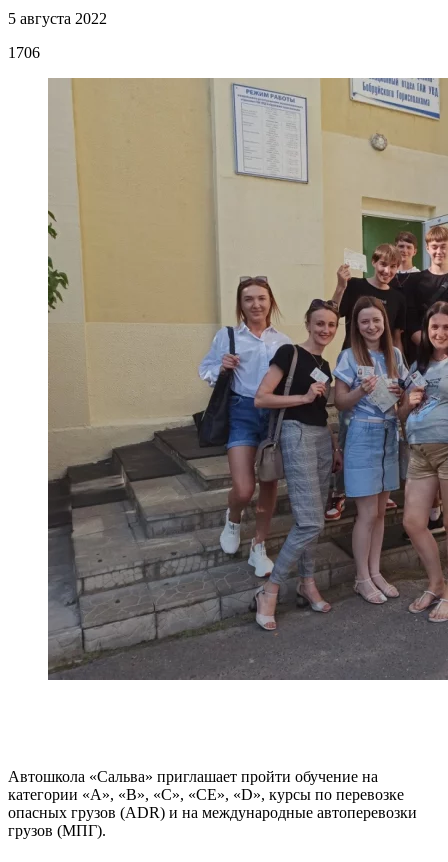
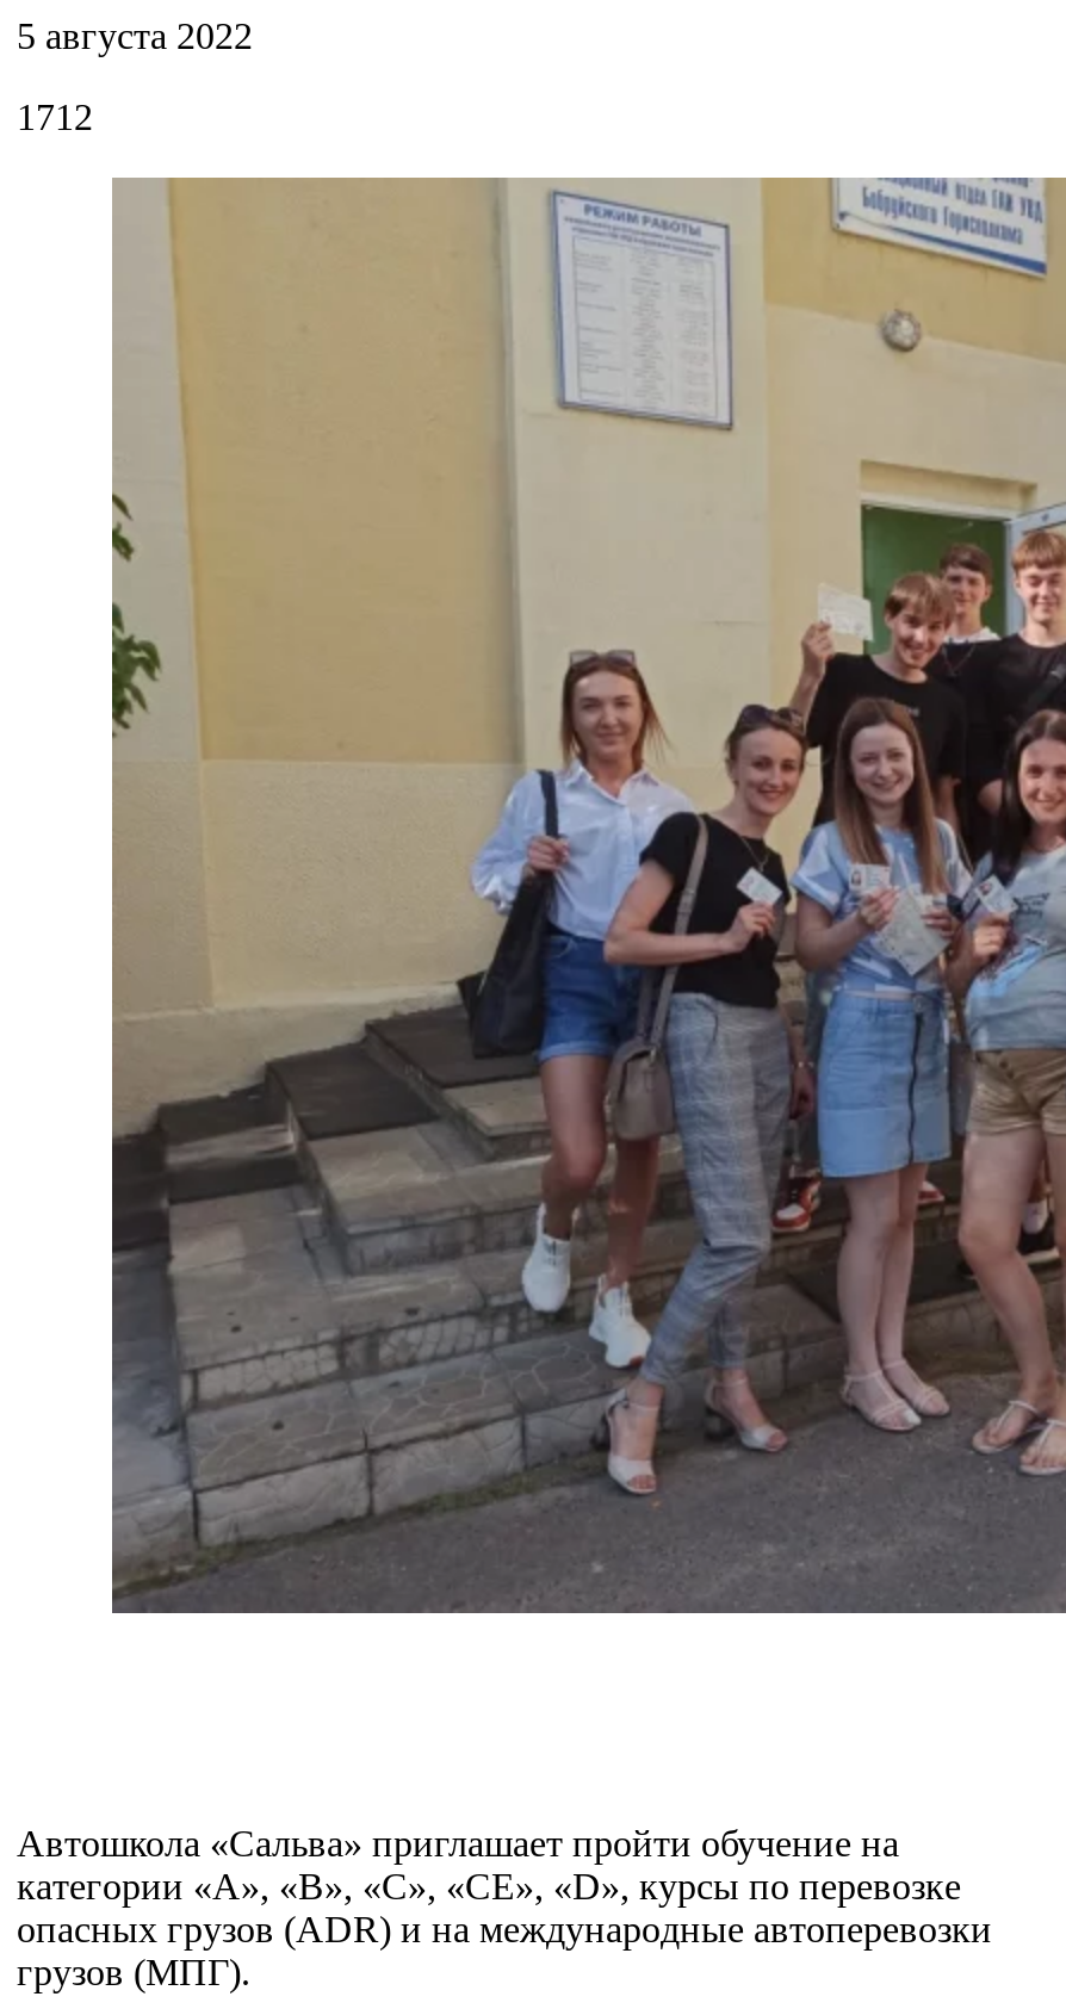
- 1706
+ 1712
